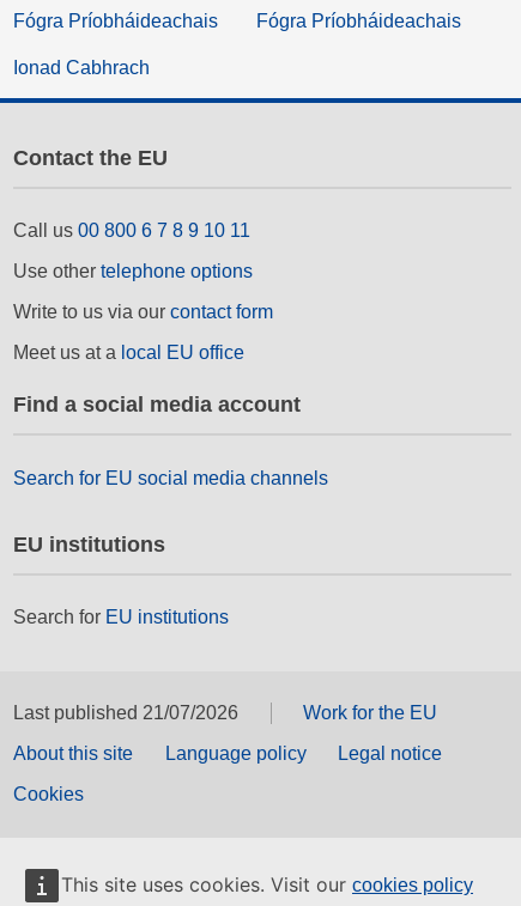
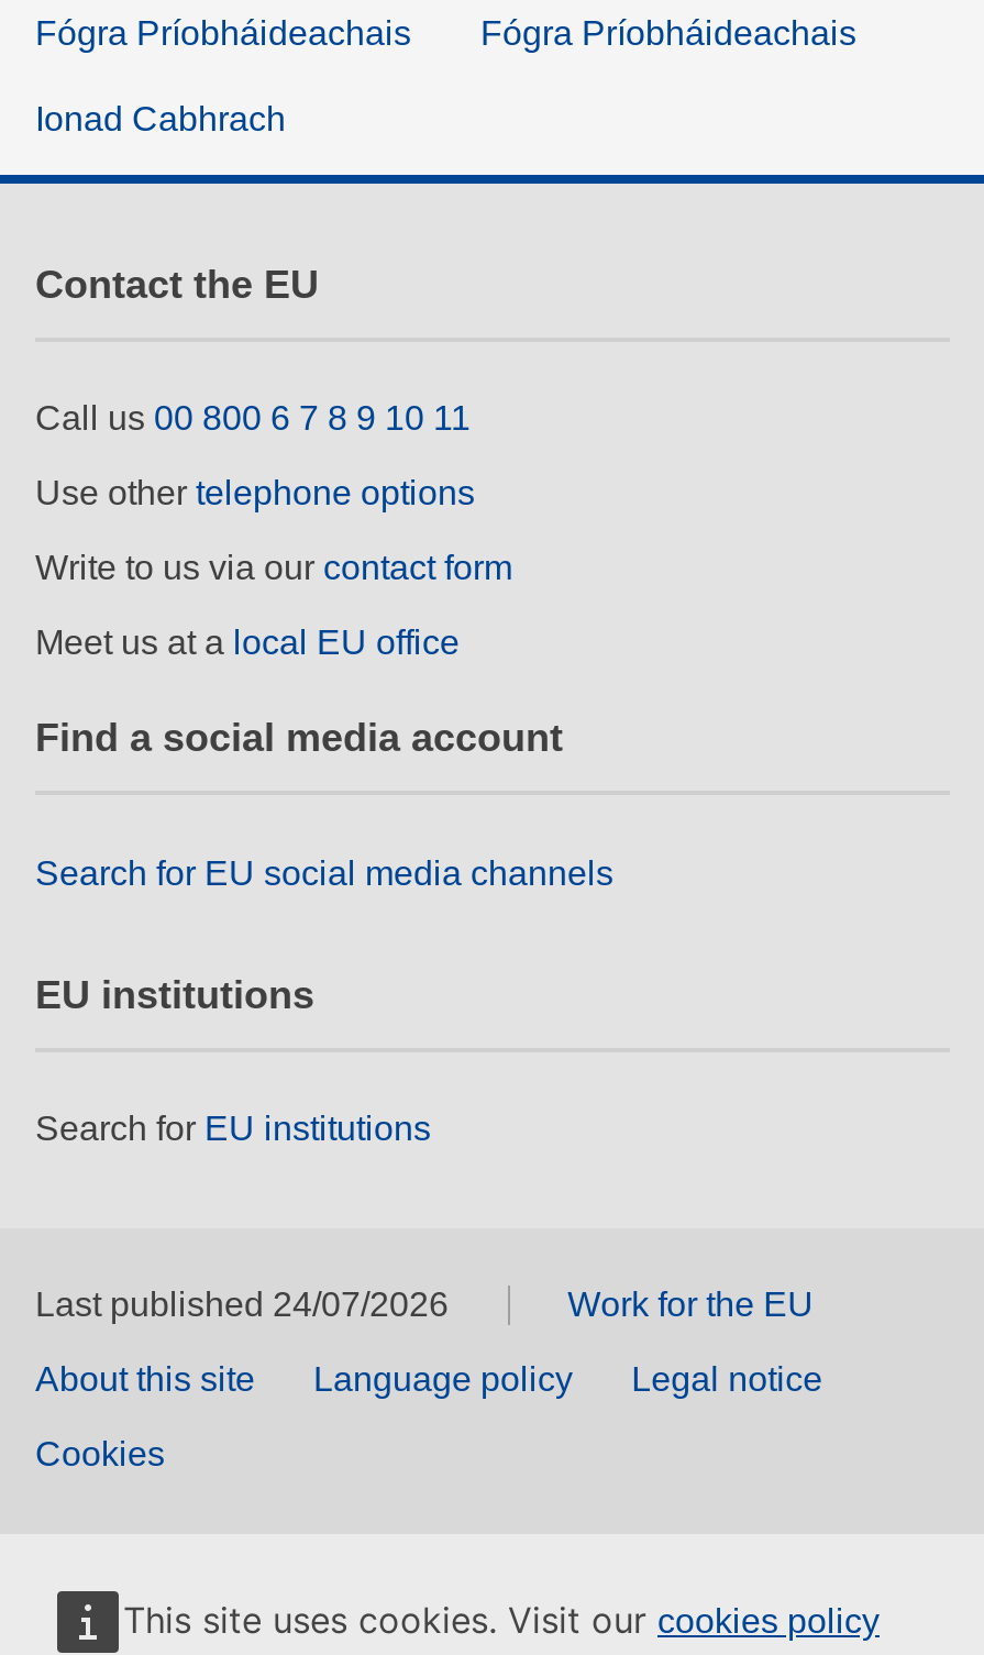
- Last published 21/07/2026
+ Last published 24/07/2026
